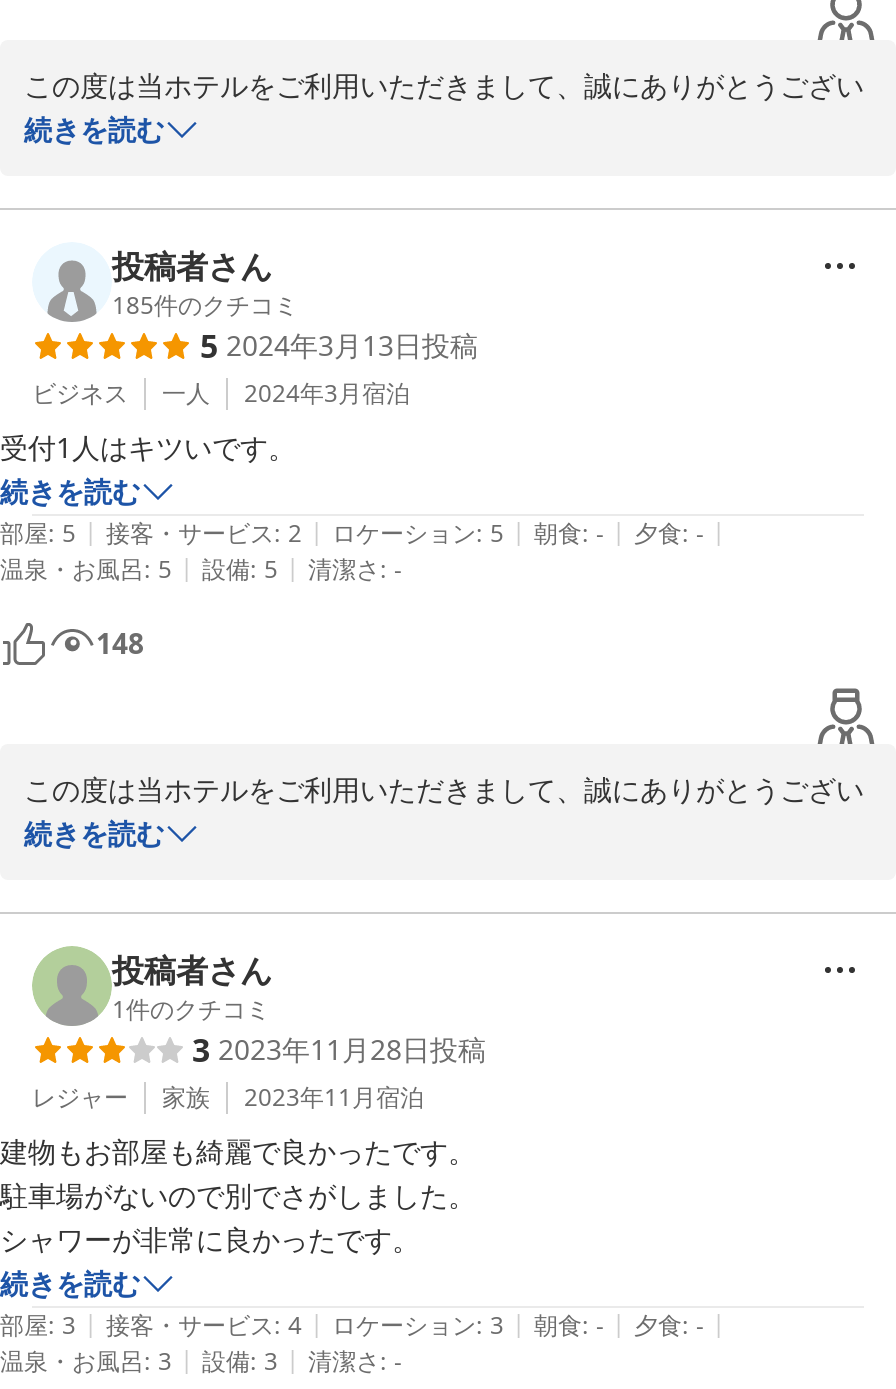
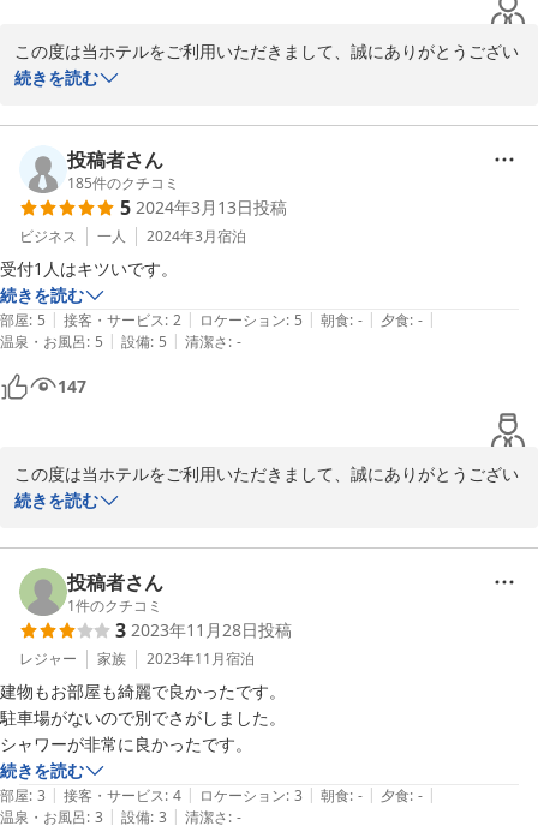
- 148
+ 147
